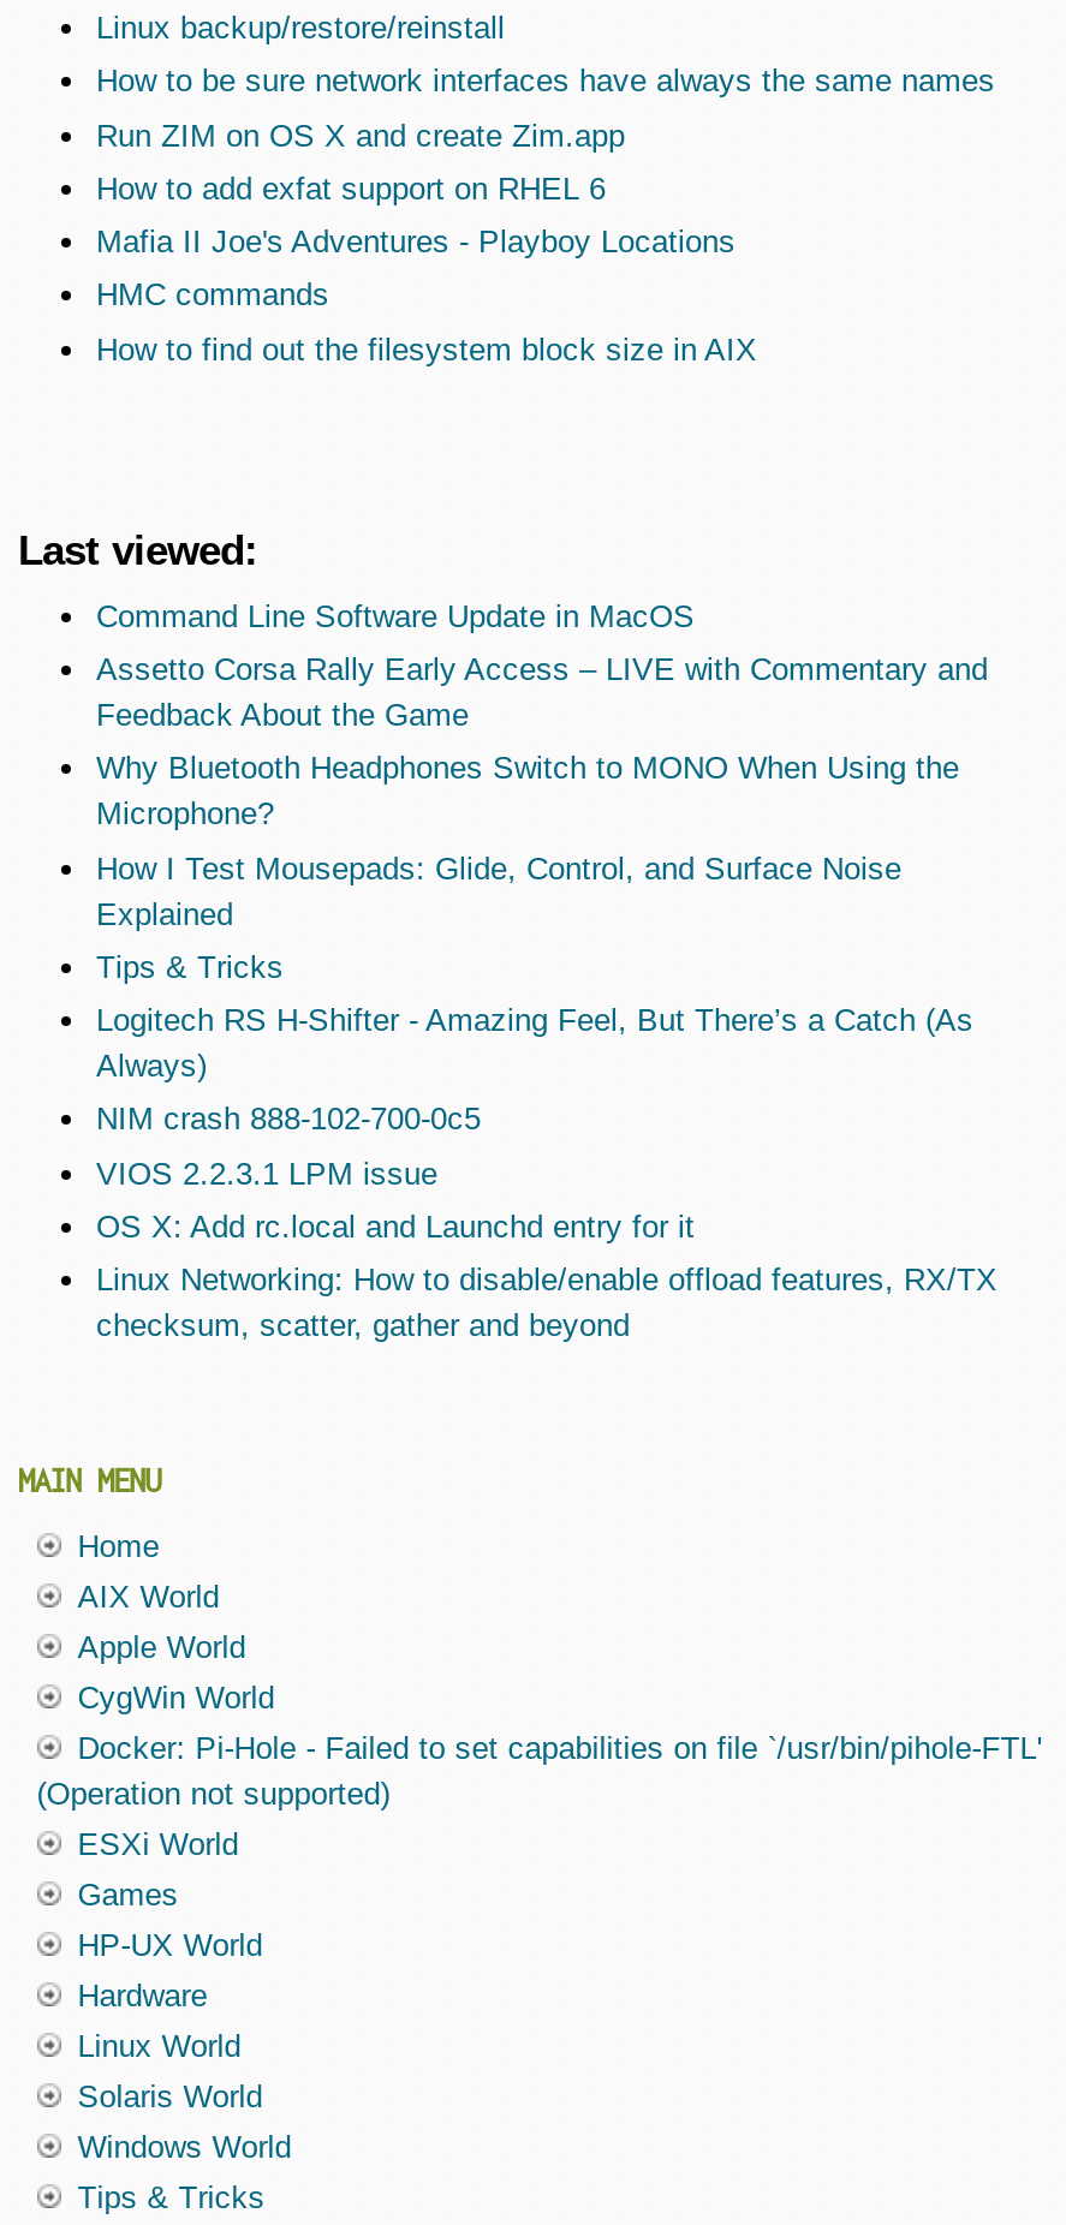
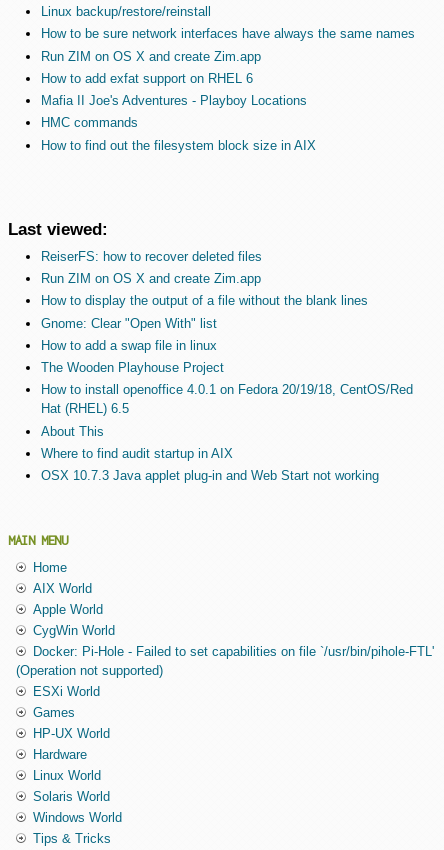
- Command Line Software Update in MacOS
+ ReiserFS: how to recover deleted files

- Assetto Corsa Rally Early Access – LIVE with Commentary and
- Feedback About the Game
+ Run ZIM on OS X and create Zim.app

- Why Bluetooth Headphones Switch to MONO When Using the
- Microphone?
+ How to display the output of a file without the blank lines

- How I Test Mousepads: Glide, Control, and Surface Noise
- Explained
+ Gnome: Clear "Open With" list

- Tips & Tricks
+ How to add a swap file in linux

- Logitech RS H-Shifter - Amazing Feel, But There’s a Catch (As
- Always)
+ The Wooden Playhouse Project

- NIM crash 888-102-700-0c5
+ How to install openoffice 4.0.1 on Fedora 20/19/18, CentOS/Red
+ Hat (RHEL) 6.5

- VIOS 2.2.3.1 LPM issue
+ About This

- OS X: Add rc.local and Launchd entry for it
+ Where to find audit startup in AIX

- Linux Networking: How to disable/enable offload features, RX/TX
- checksum, scatter, gather and beyond
+ OSX 10.7.3 Java applet plug-in and Web Start not working
